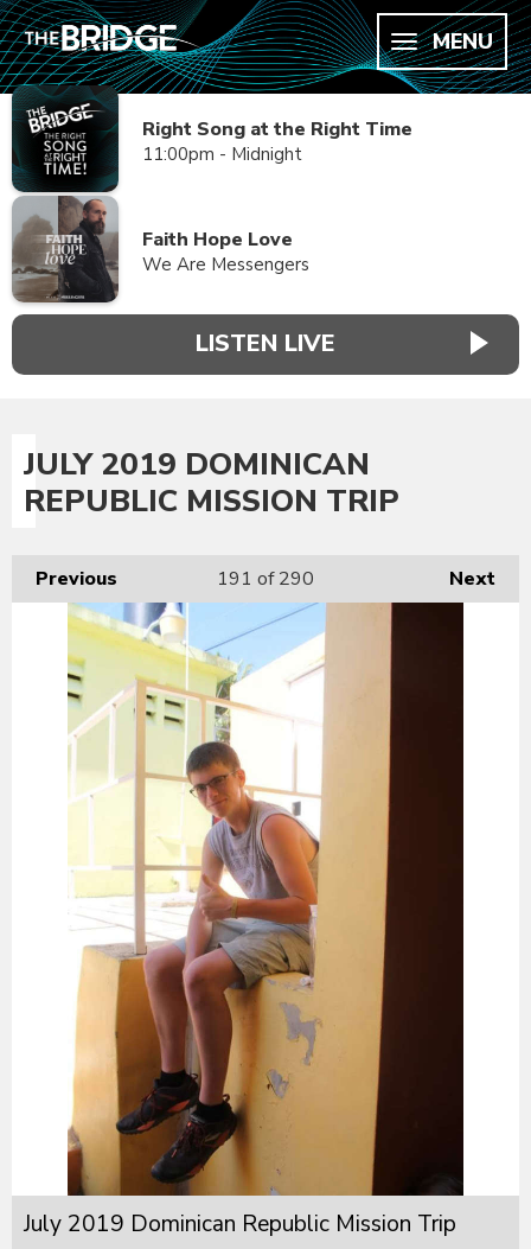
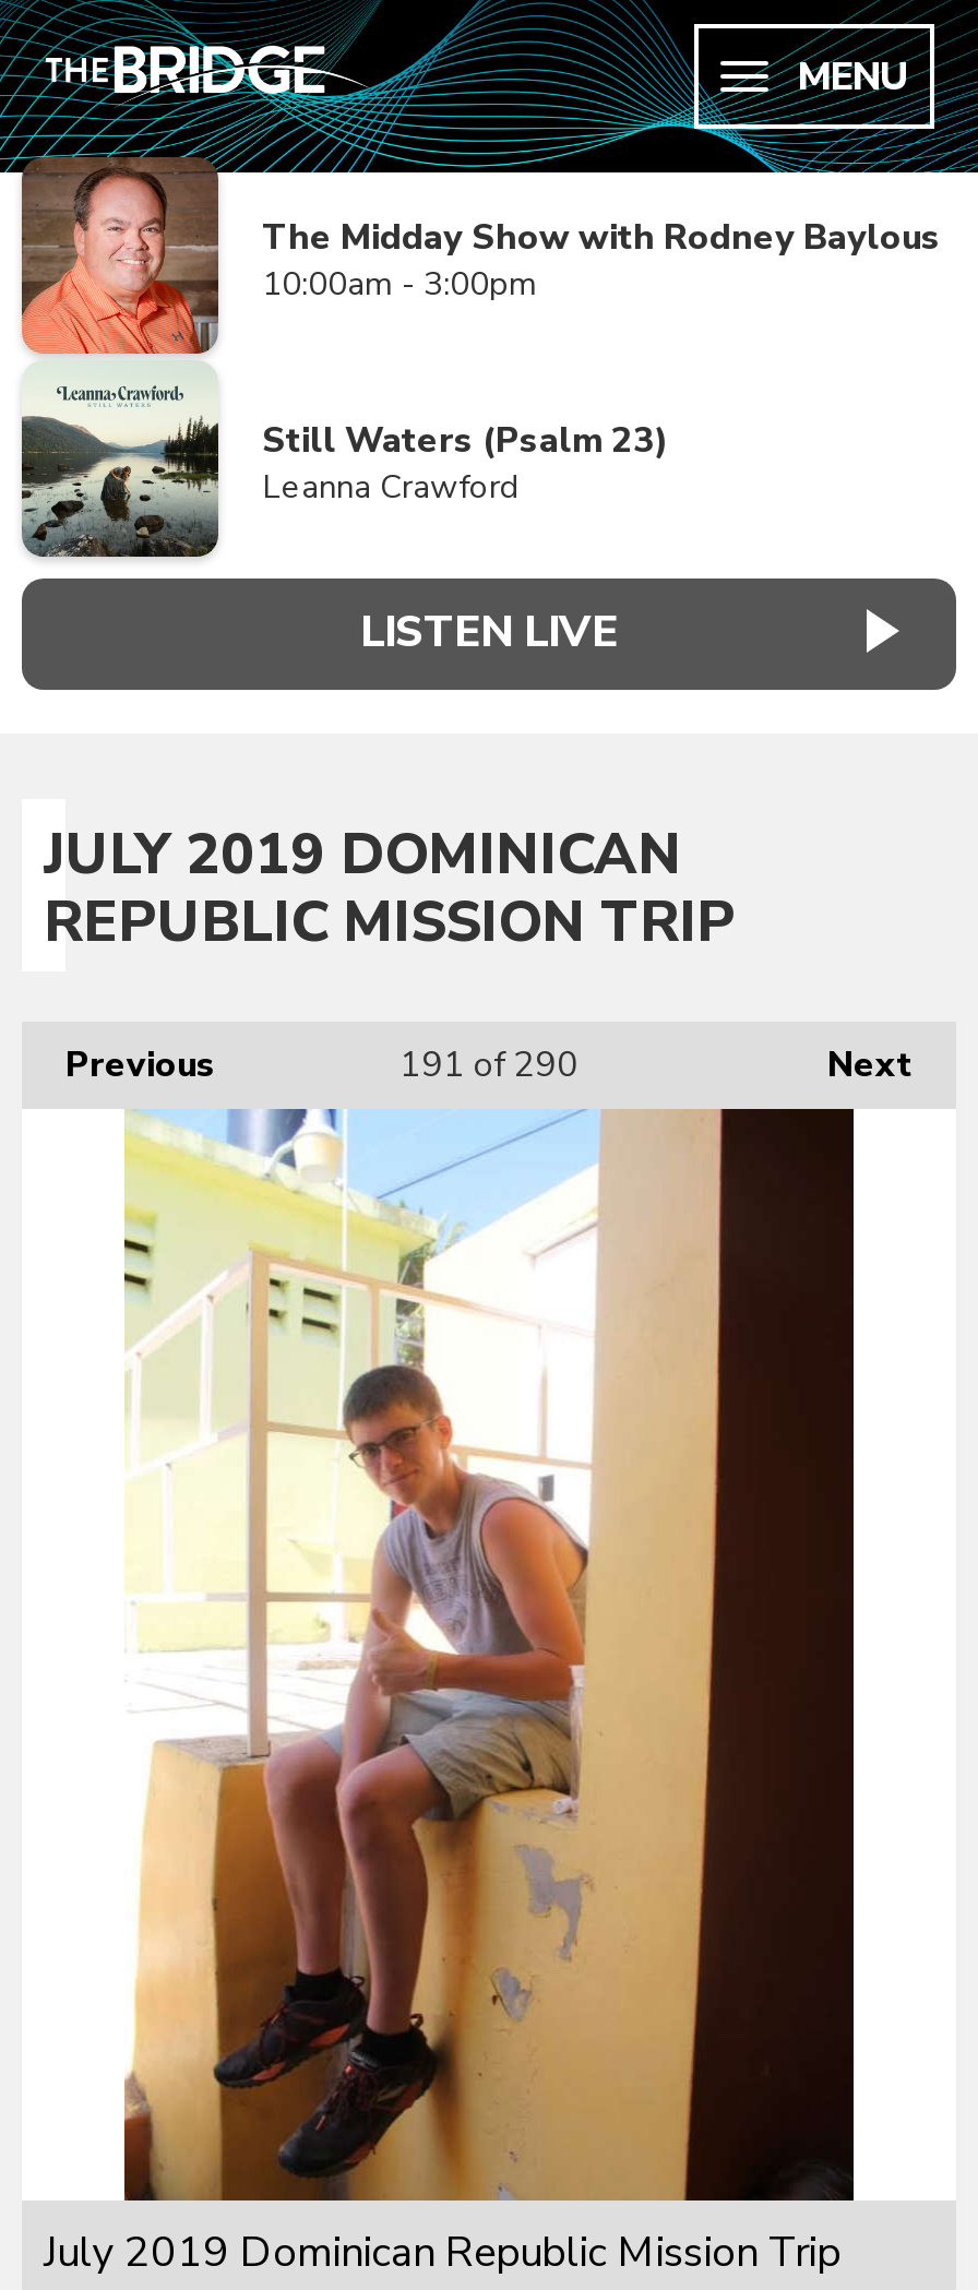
- [image]
- Right Song at the Right Time
- 11:00pm - Midnight
+ [image]
+ The Midday Show with Rodney Baylous
+ 10:00am - 3:00pm

- Faith Hope Love
- We Are Messengers
+ Still Waters (Psalm 23)
+ Leanna Crawford
